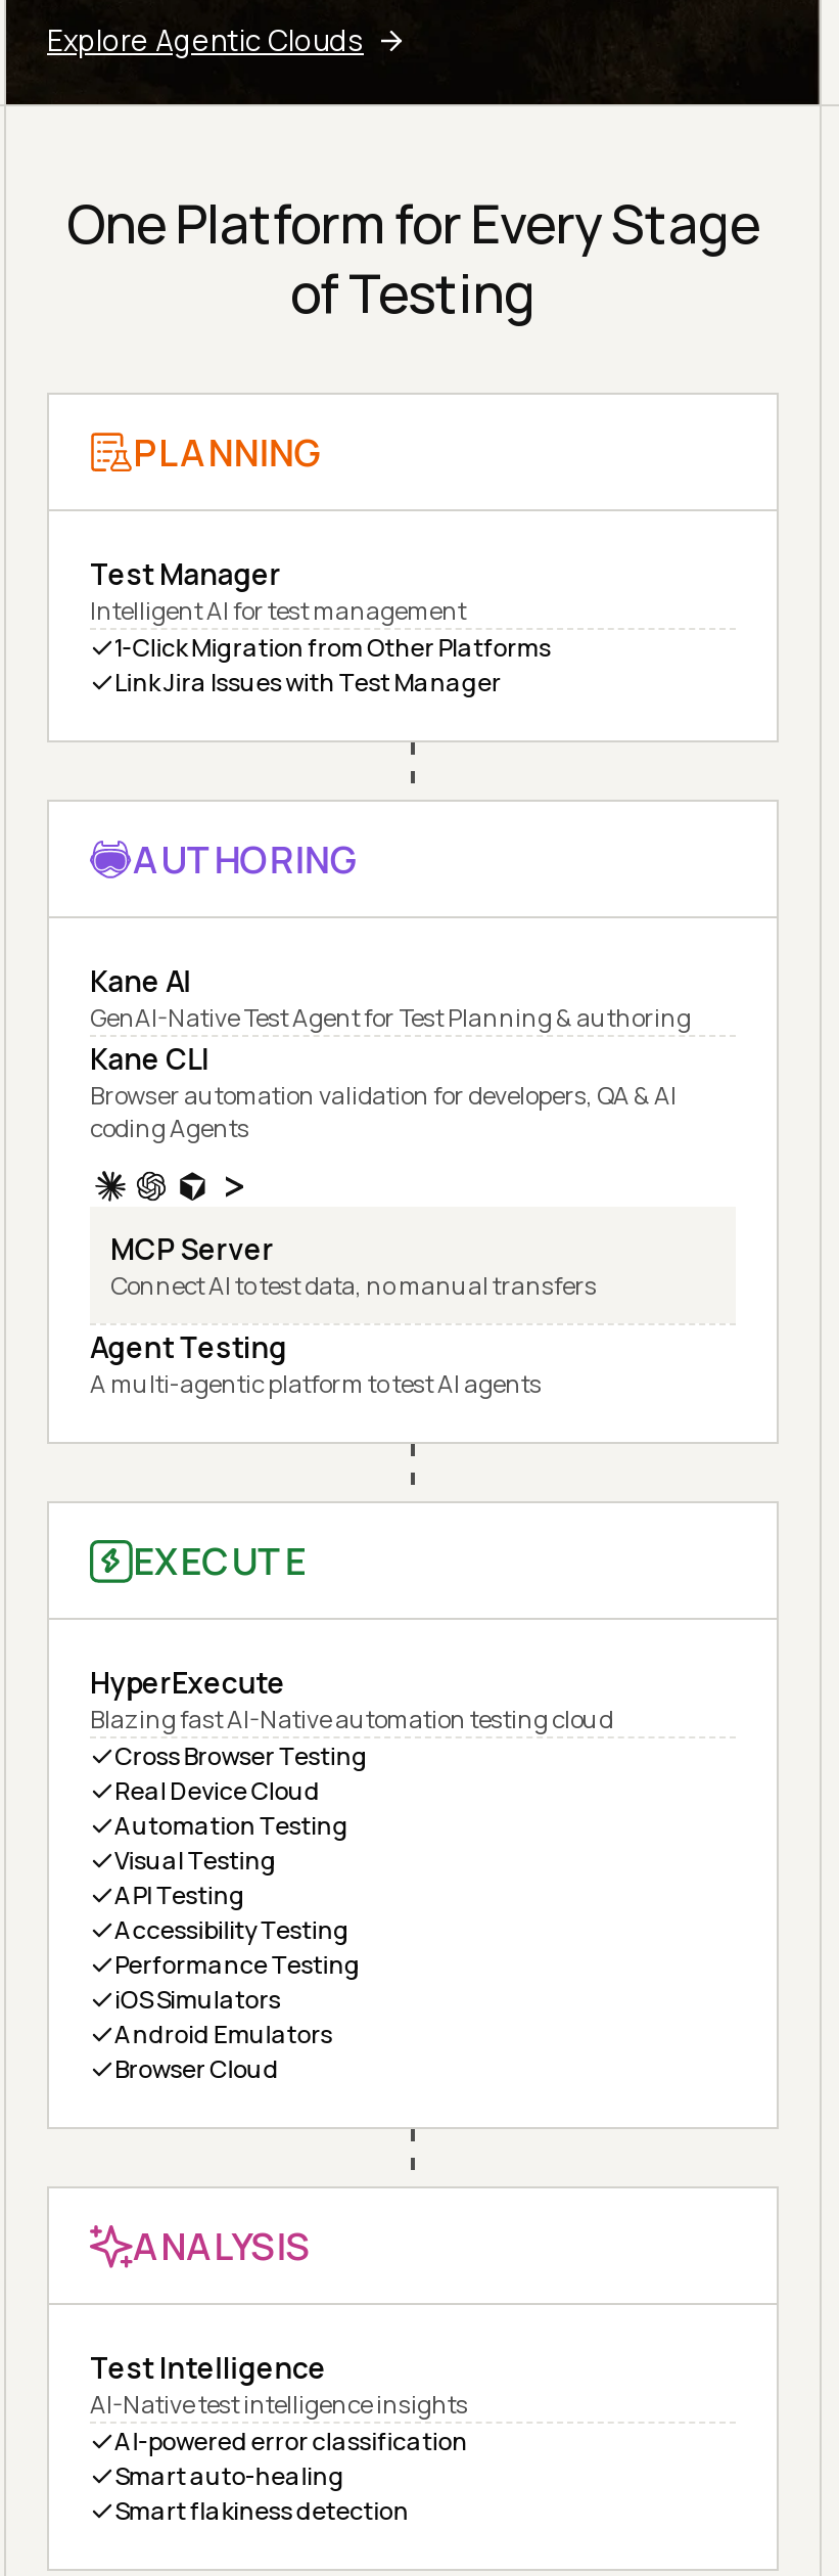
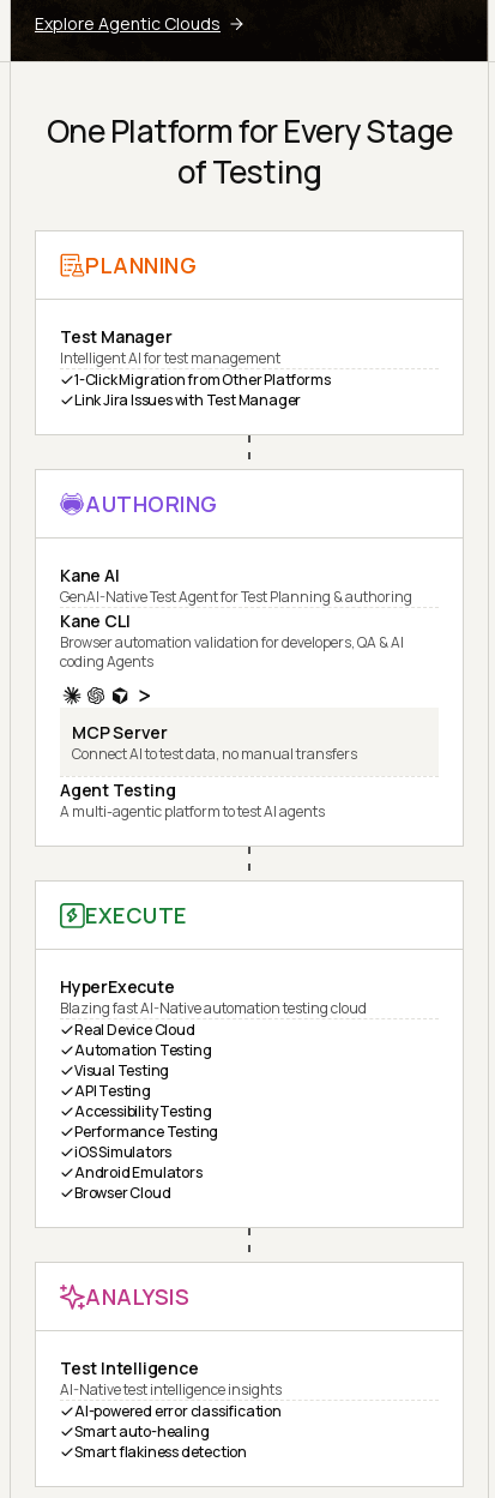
- Cross Browser Testing
